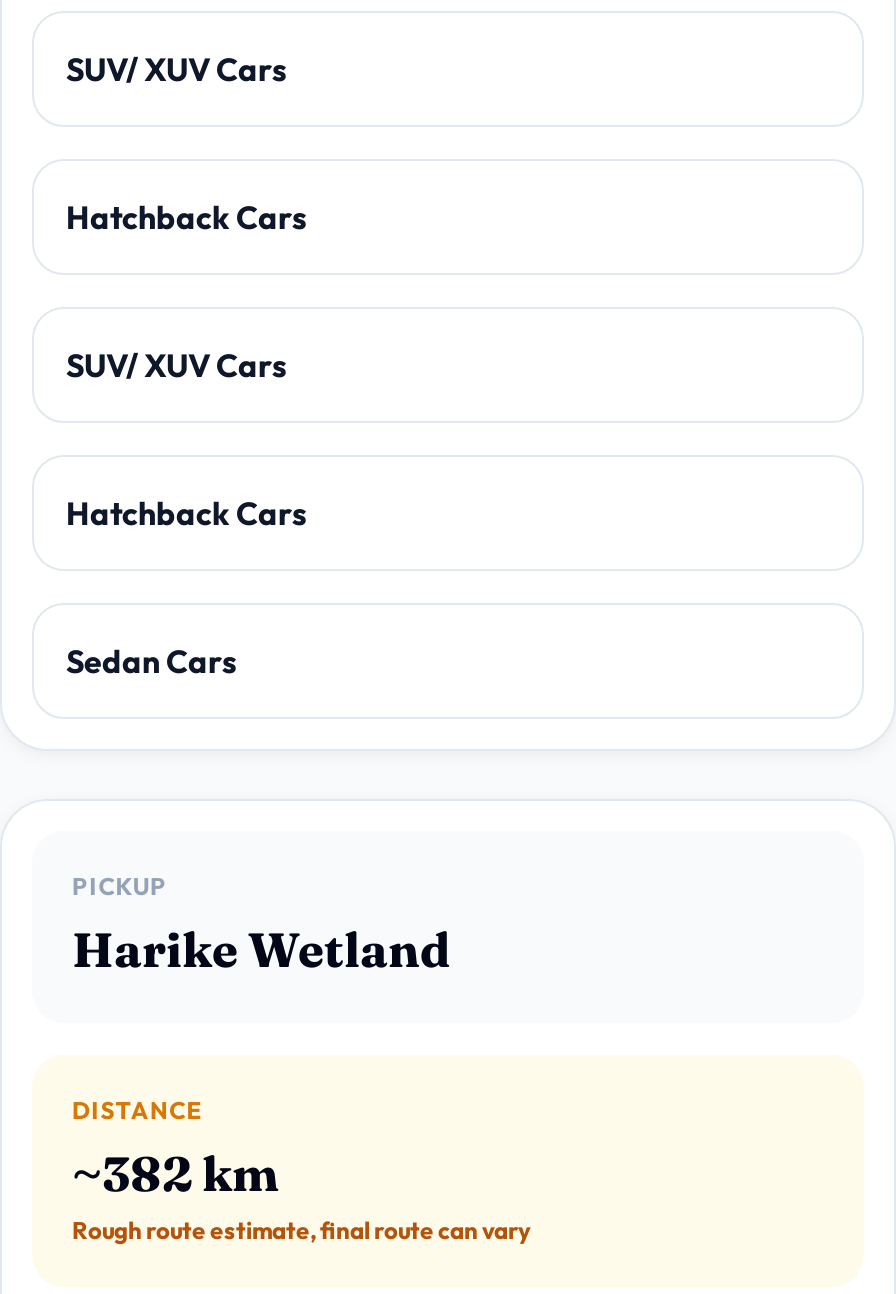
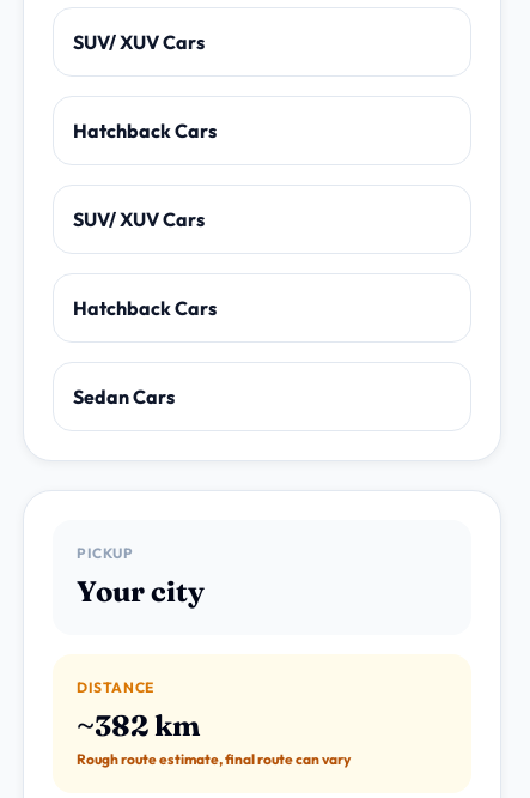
- Harike Wetland
+ Your city
